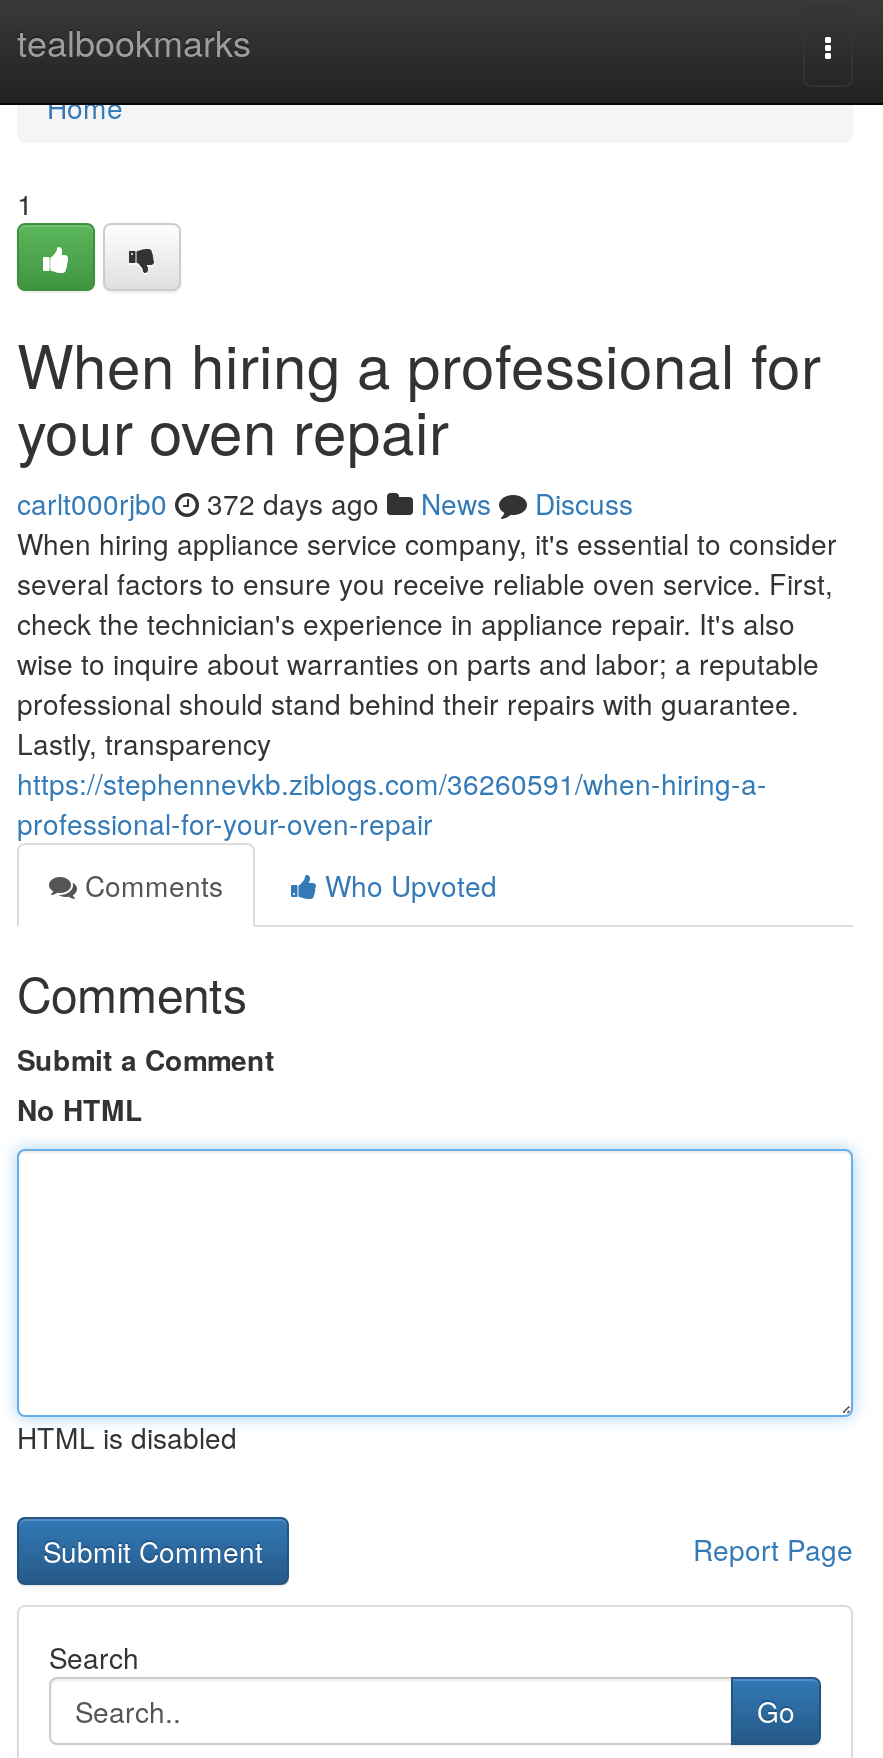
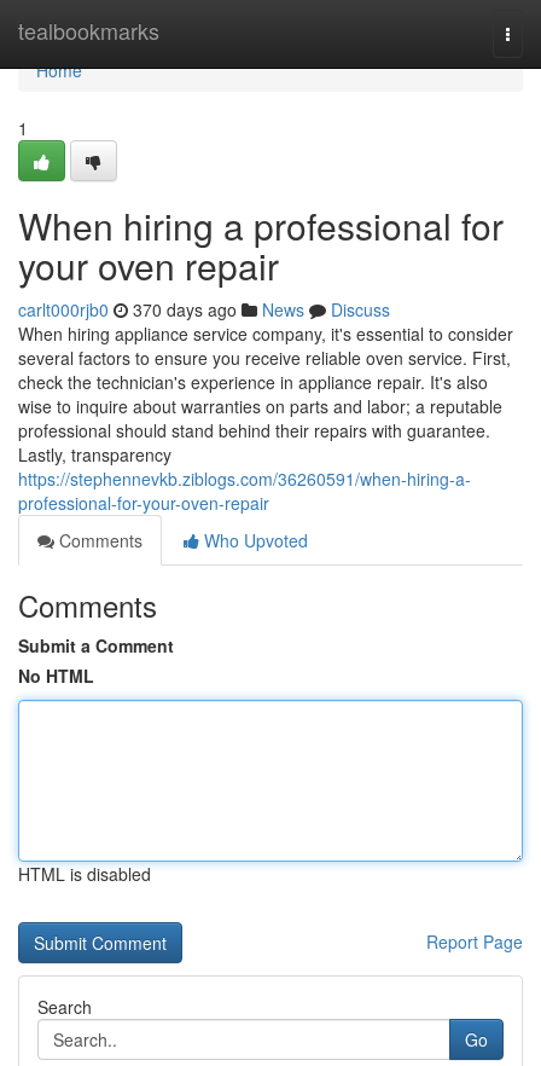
- carlt000rjb0 372 days ago News Discuss
+ carlt000rjb0 370 days ago News Discuss
